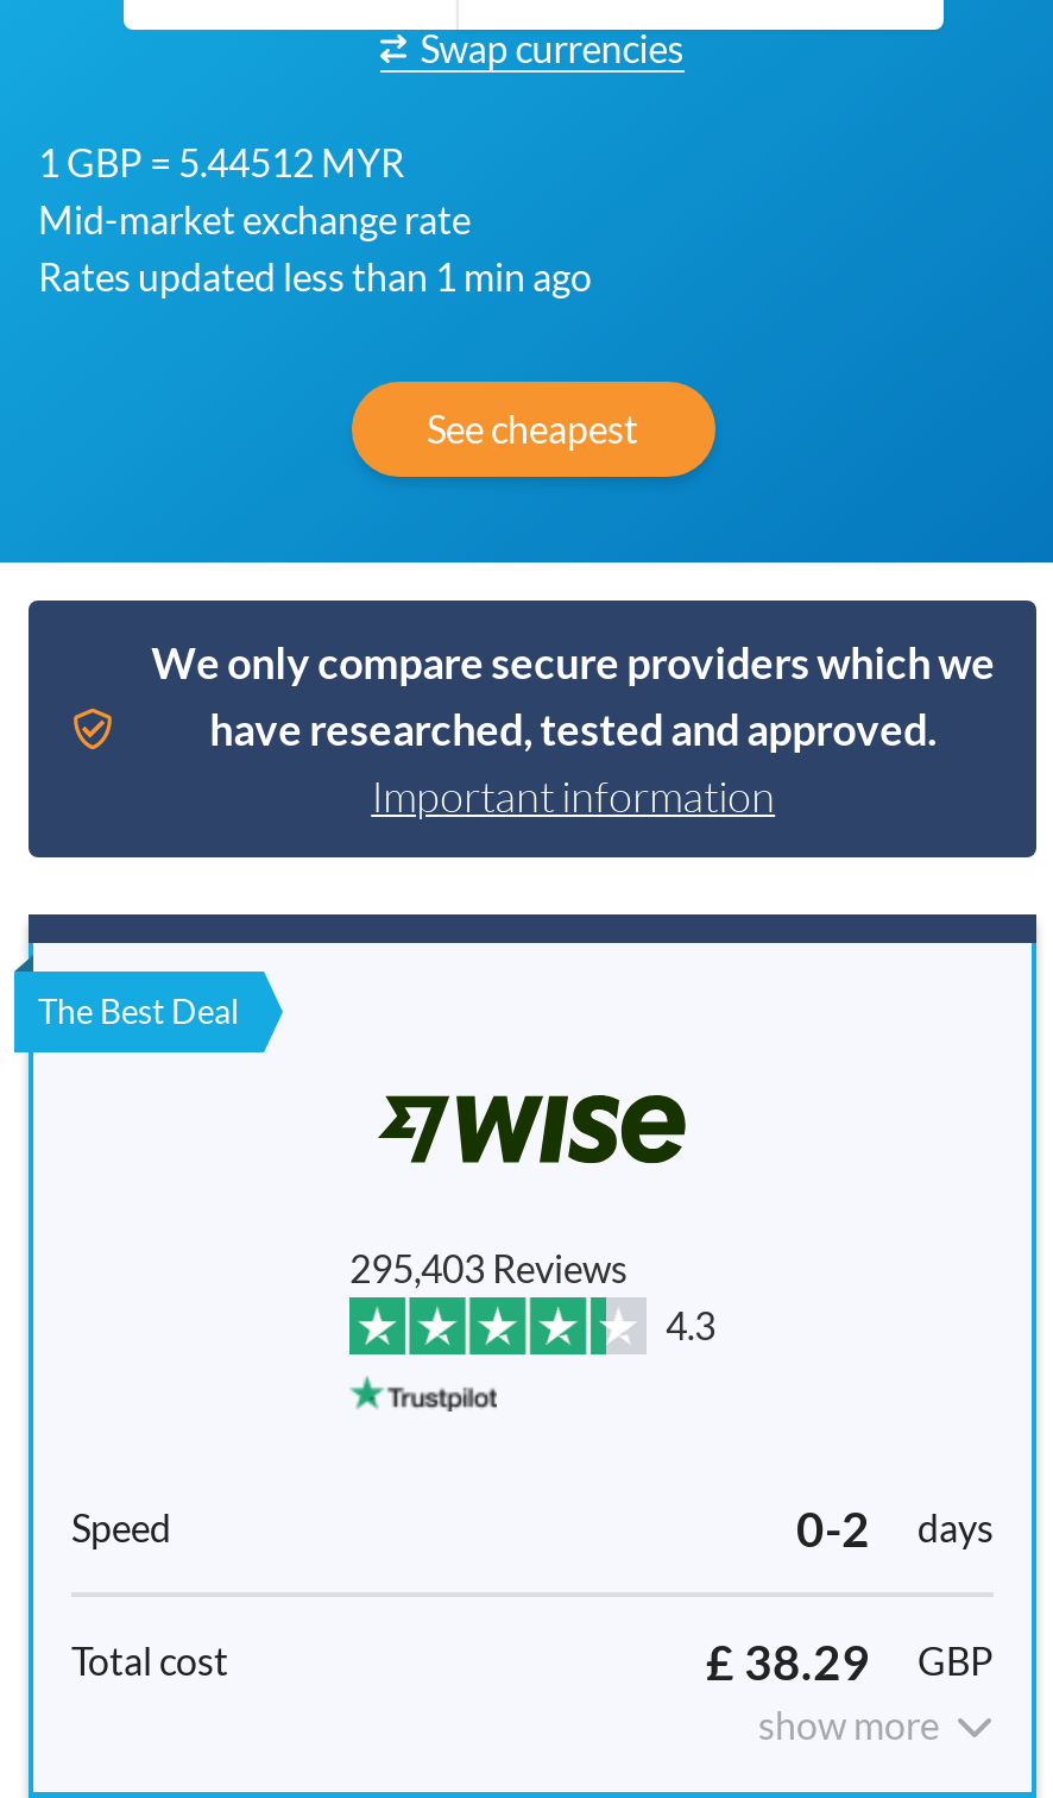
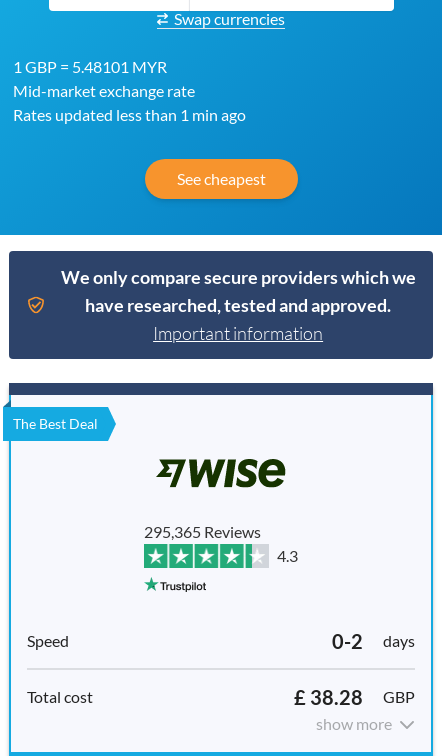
- 1 GBP = 5.44512 MYR
+ 1 GBP = 5.48101 MYR

- 295,403 Reviews
+ 295,365 Reviews

- £ 38.29 GBP
+ £ 38.28 GBP
